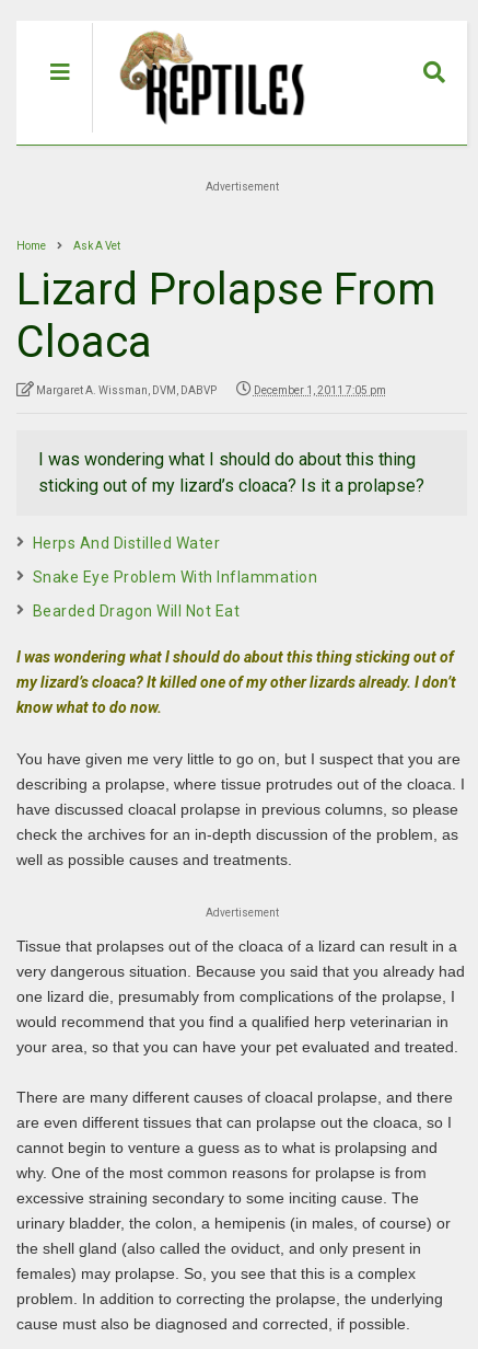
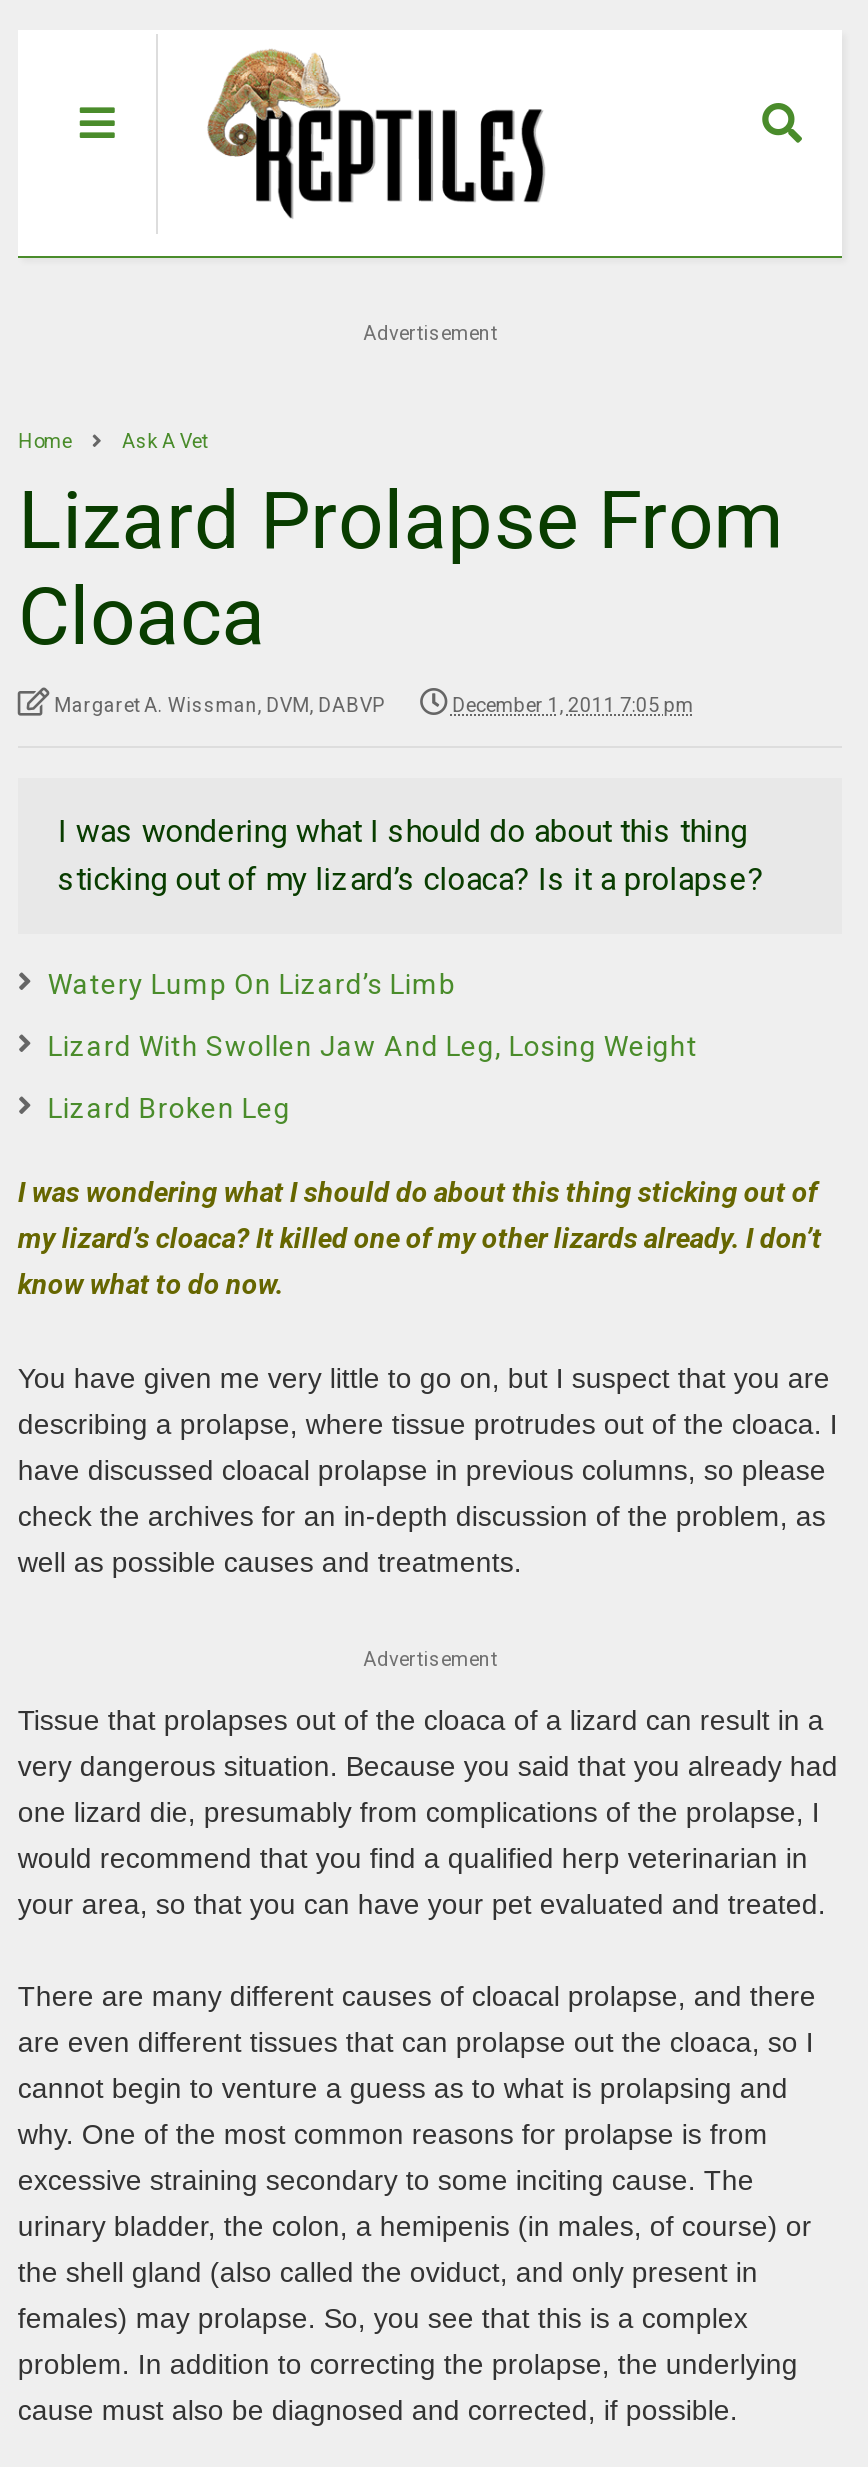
- Herps And Distilled Water
+ Watery Lump On Lizard’s Limb

- Snake Eye Problem With Inflammation
+ Lizard With Swollen Jaw And Leg, Losing Weight

- Bearded Dragon Will Not Eat
+ Lizard Broken Leg
